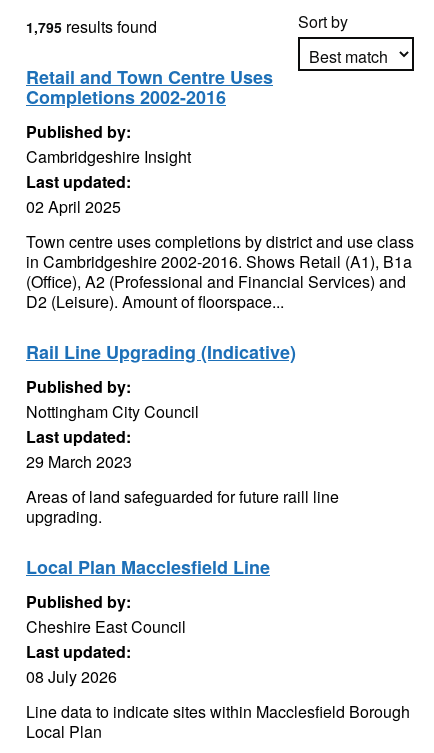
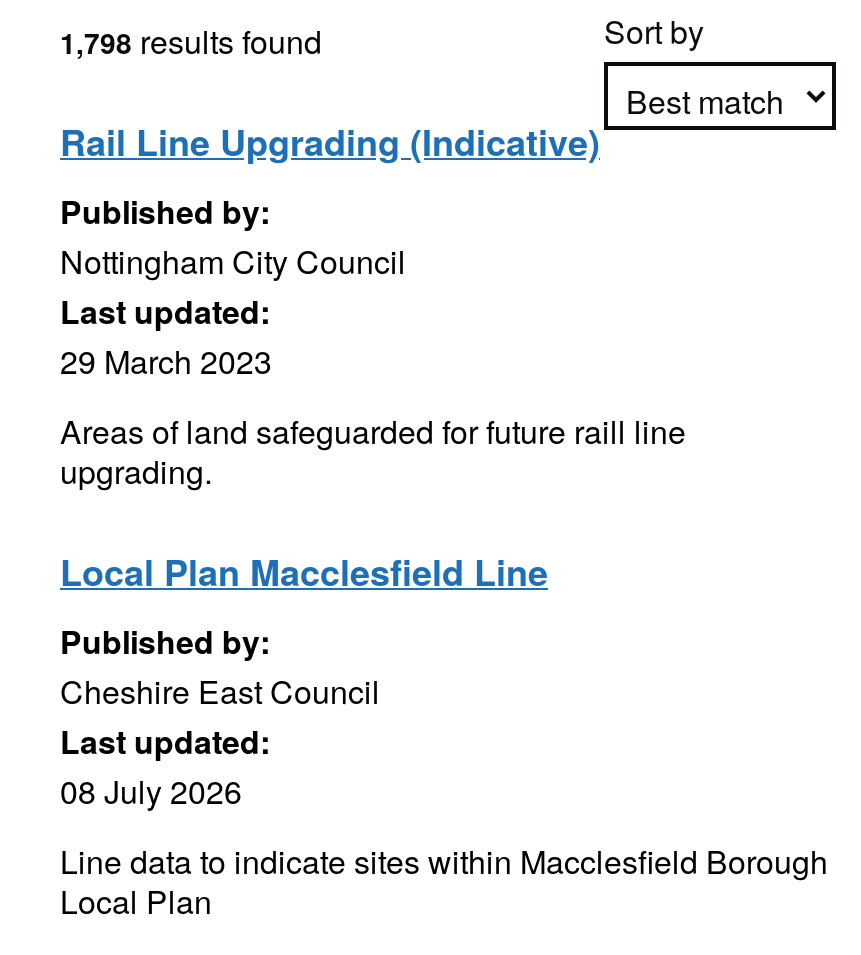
- 1,795 results found
- Retail and Town Centre Uses
- Completions 2002-2016
- Published by:
- Cambridgeshire Insight
- Last updated:
- 02 April 2025
- Town centre uses completions by district and use class
- in Cambridgeshire 2002-2016. Shows Retail (A1), B1a
- (Office), A2 (Professional and Financial Services) and
- D2 (Leisure). Amount of floorspace...
+ 1,798 results found
